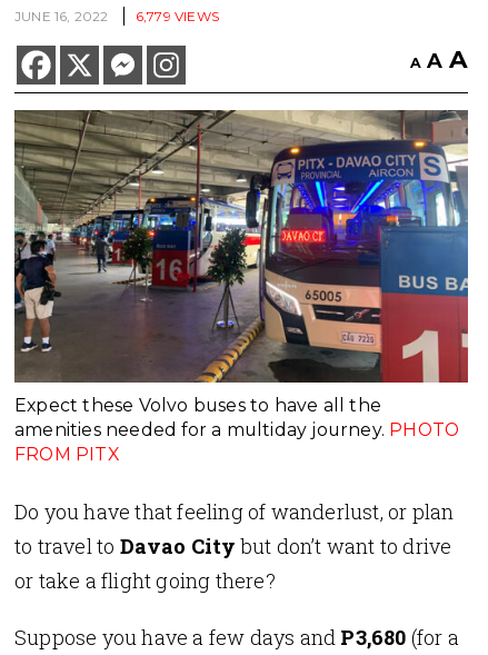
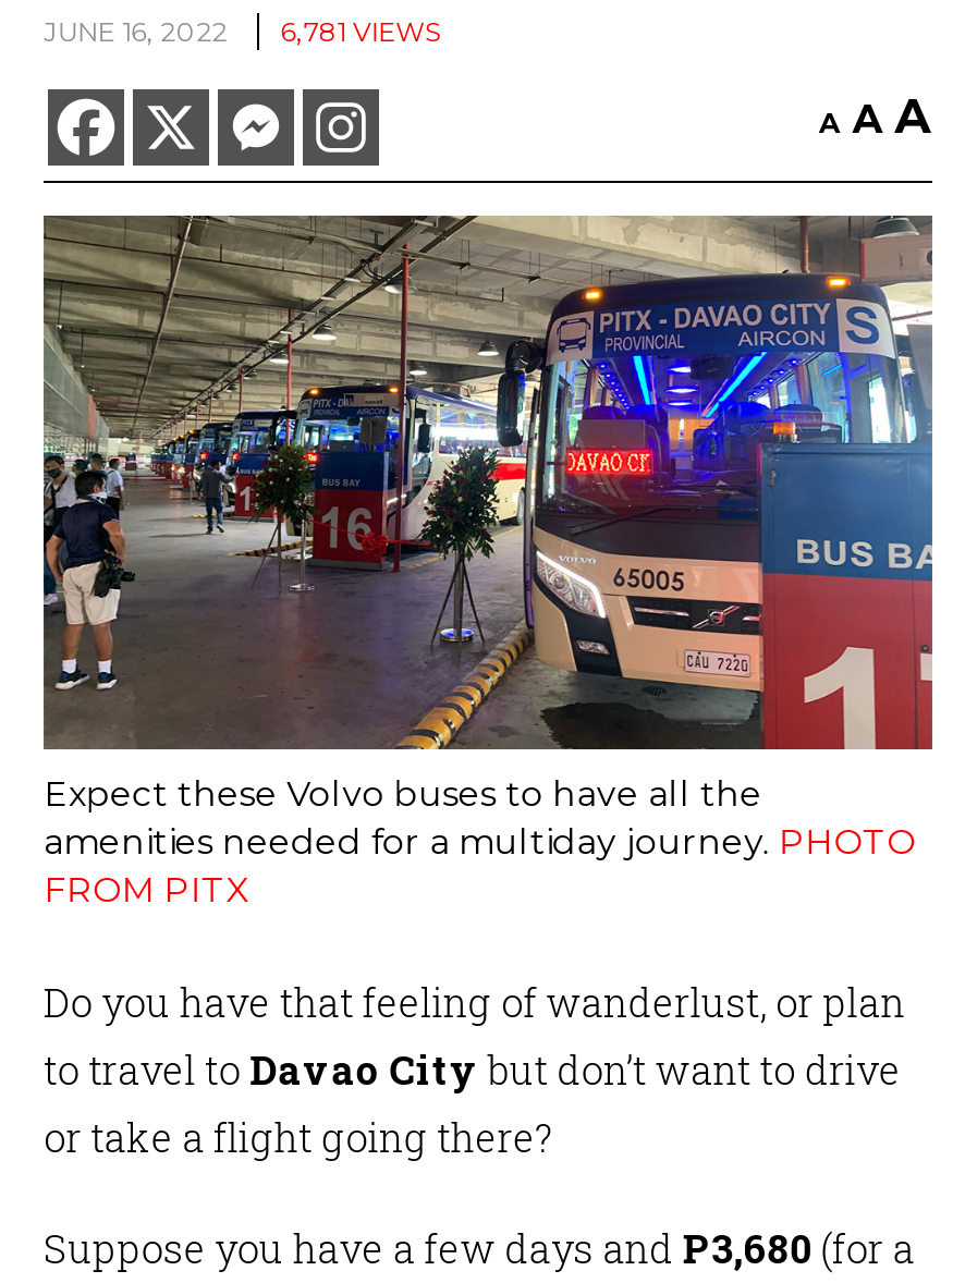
- JUNE 16, 2022 6,779 VIEWS
+ JUNE 16, 2022 6,781 VIEWS
